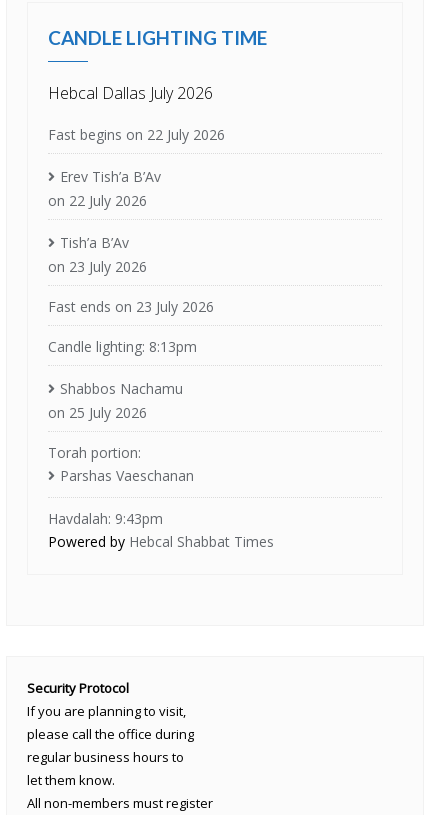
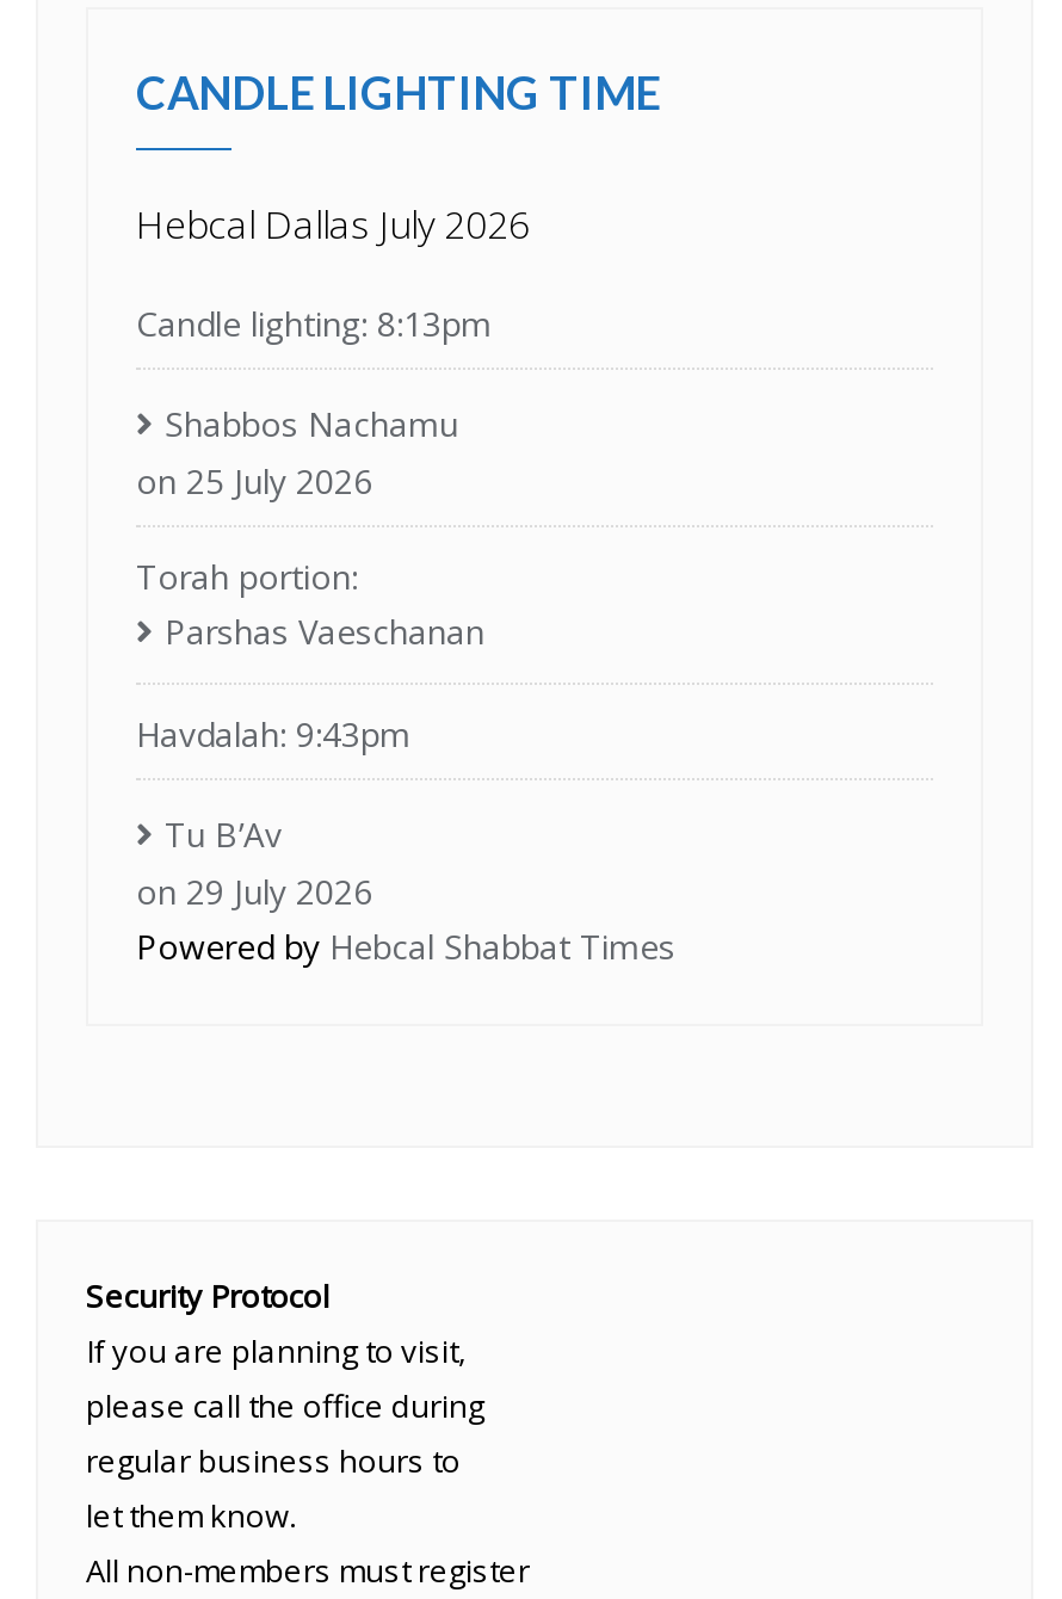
- Fast begins on 22 July 2026
- Erev Tish’a B’Av
- on 22 July 2026
- Tish’a B’Av
- on 23 July 2026
- Fast ends on 23 July 2026

moved up: Candle lighting: 8:13pm | Shabbos Nachamu | on 25 July 2026 | Torah portion: | Parshas Vaeschanan | Havdalah: 9:43pm

+ Tu B’Av
+ on 29 July 2026
